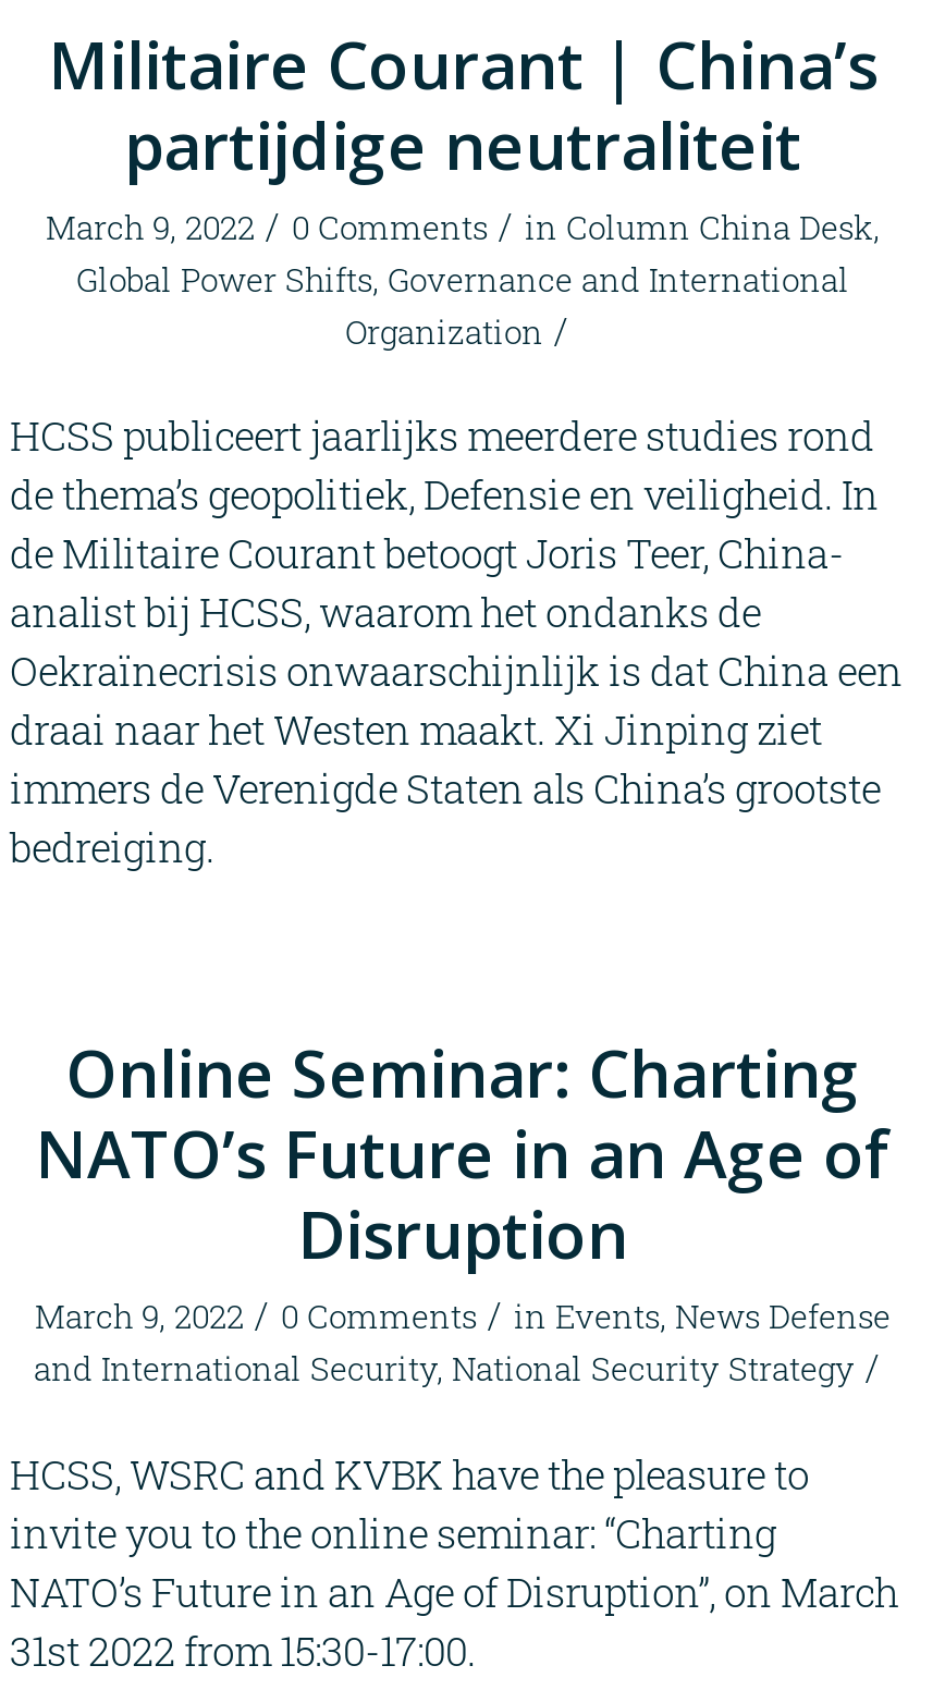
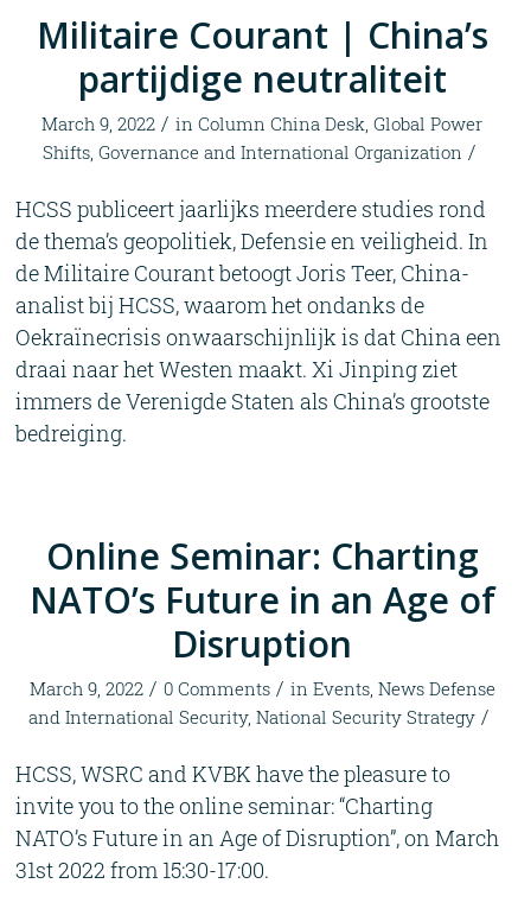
- March 9, 2022 / 0 Comments / in Column China Desk,
- Global Power Shifts, Governance and International
- Organization /
+ March 9, 2022 / in Column China Desk, Global Power
+ Shifts, Governance and International Organization /
